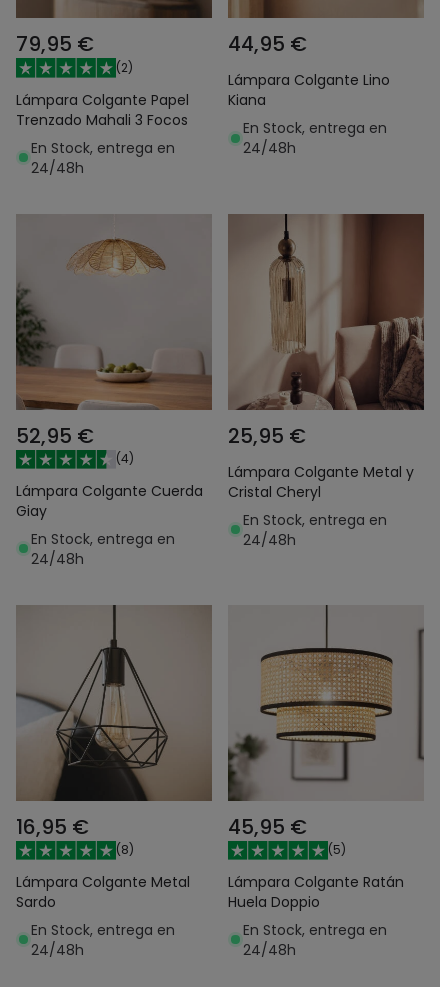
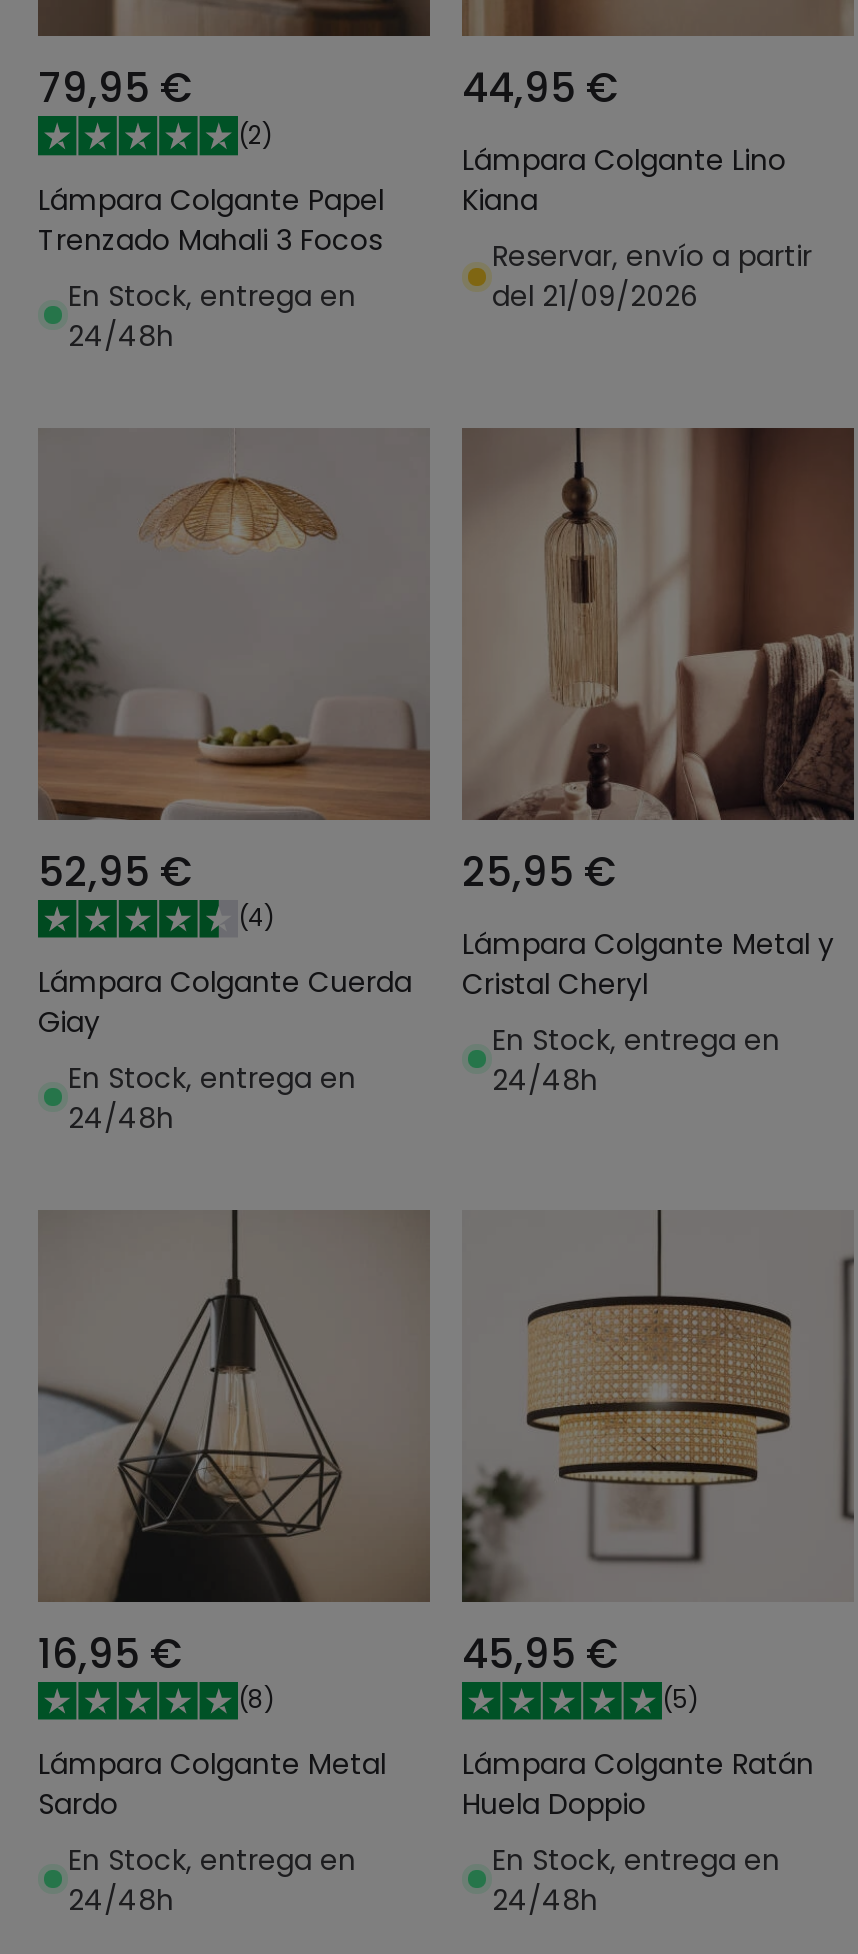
- En Stock, entrega en
- 24/48h
+ Reservar, envío a partir
+ del 21/09/2026
